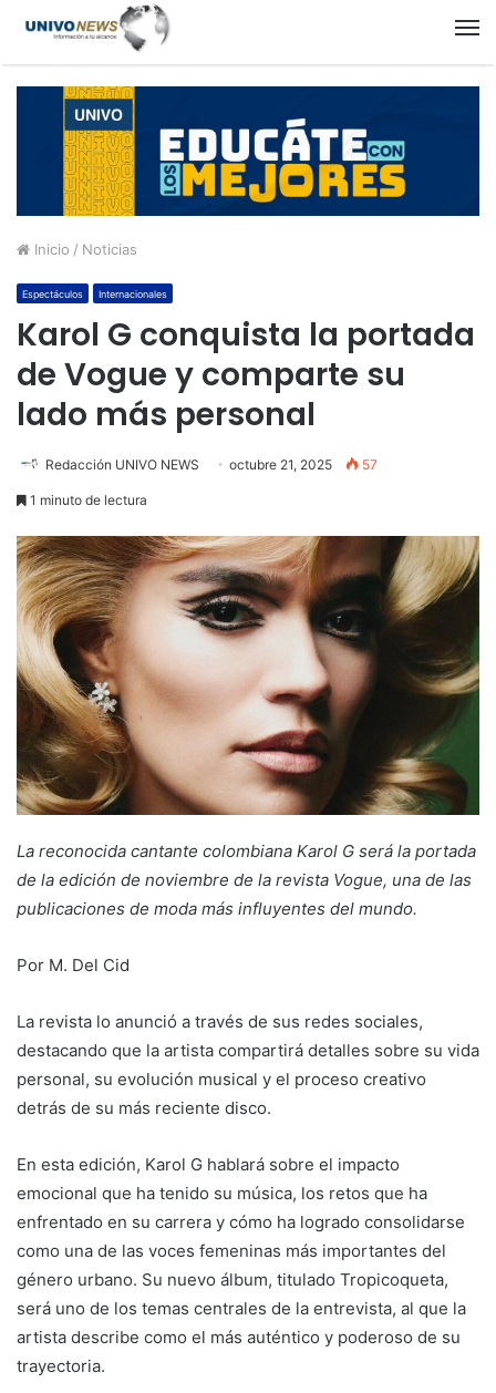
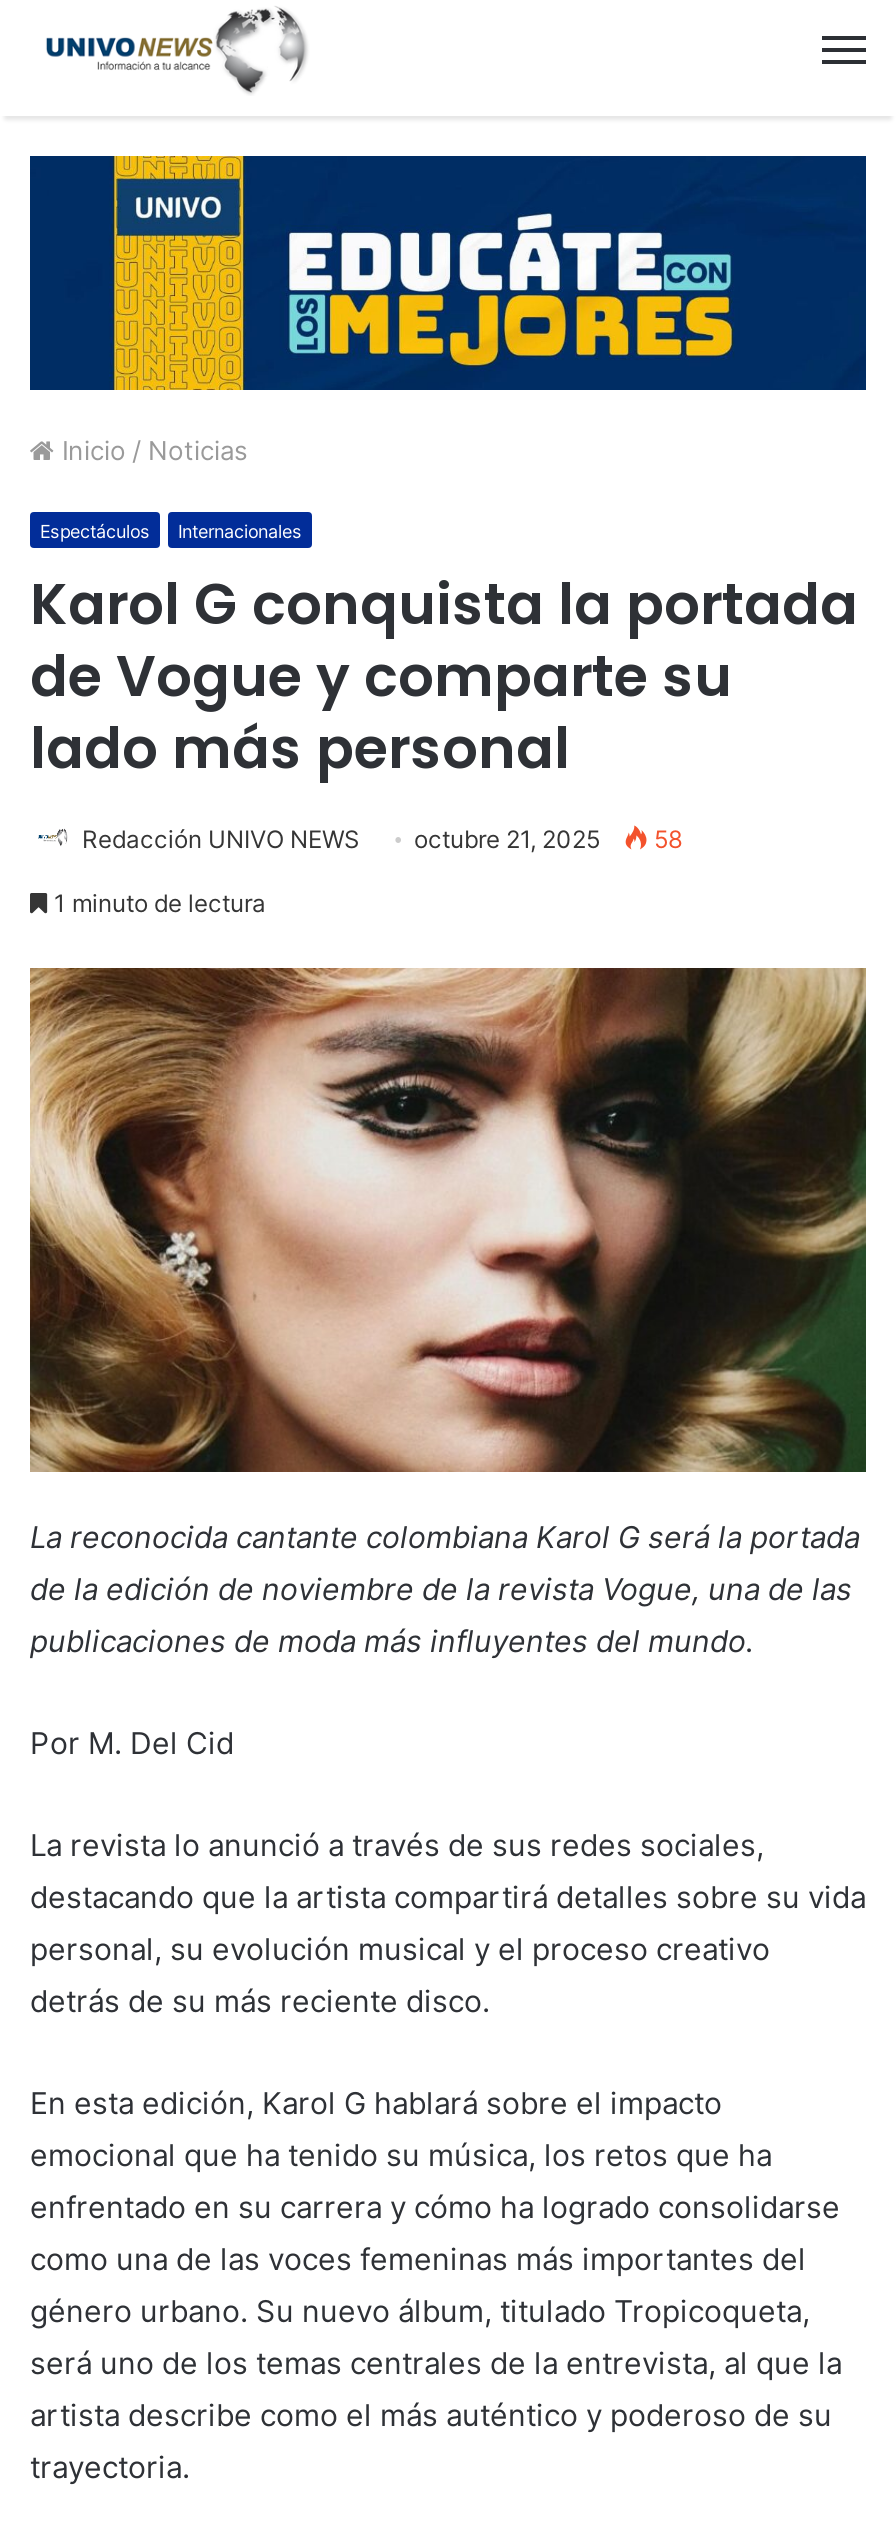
- Redacción UNIVO NEWS octubre 21, 2025 57
+ Redacción UNIVO NEWS octubre 21, 2025 58
